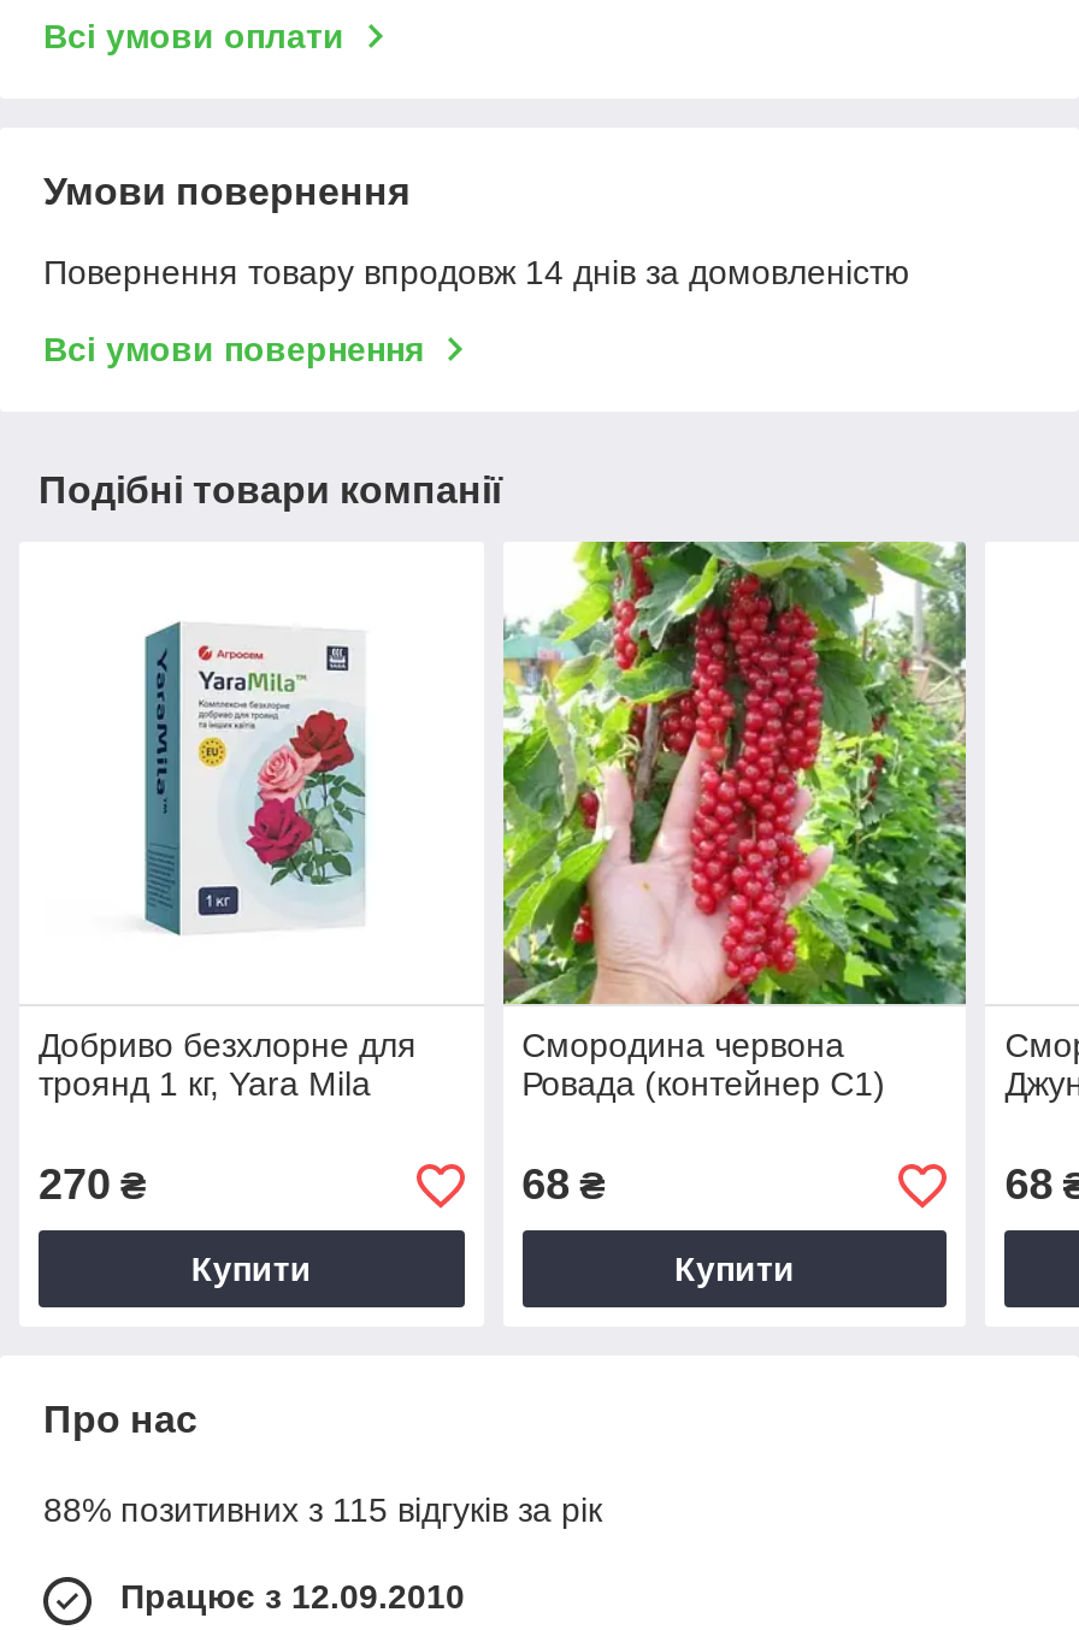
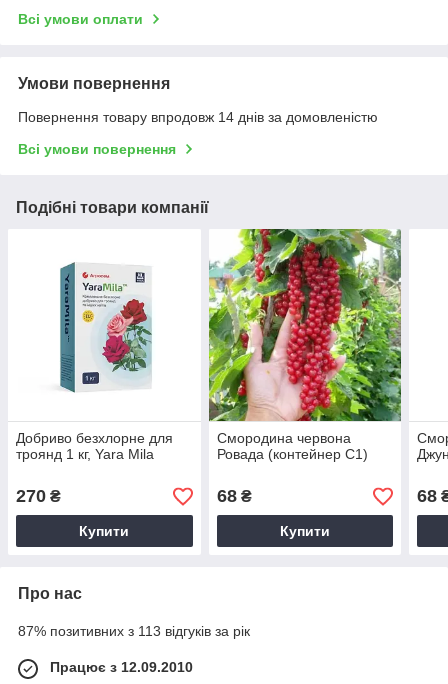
- 88% позитивних з 115 відгуків за рік
+ 87% позитивних з 113 відгуків за рік
